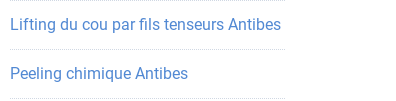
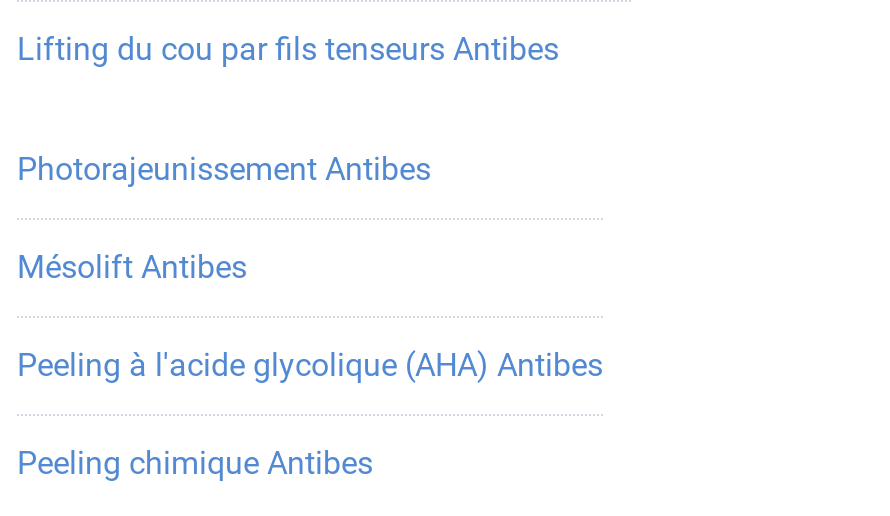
+ Photorajeunissement Antibes
+ Mésolift Antibes
+ Peeling à l'acide glycolique (AHA) Antibes
